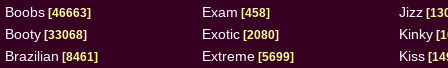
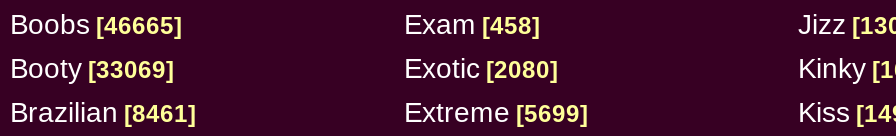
- Boobs [46663]
+ Boobs [46665]

- Booty [33068]
+ Booty [33069]
